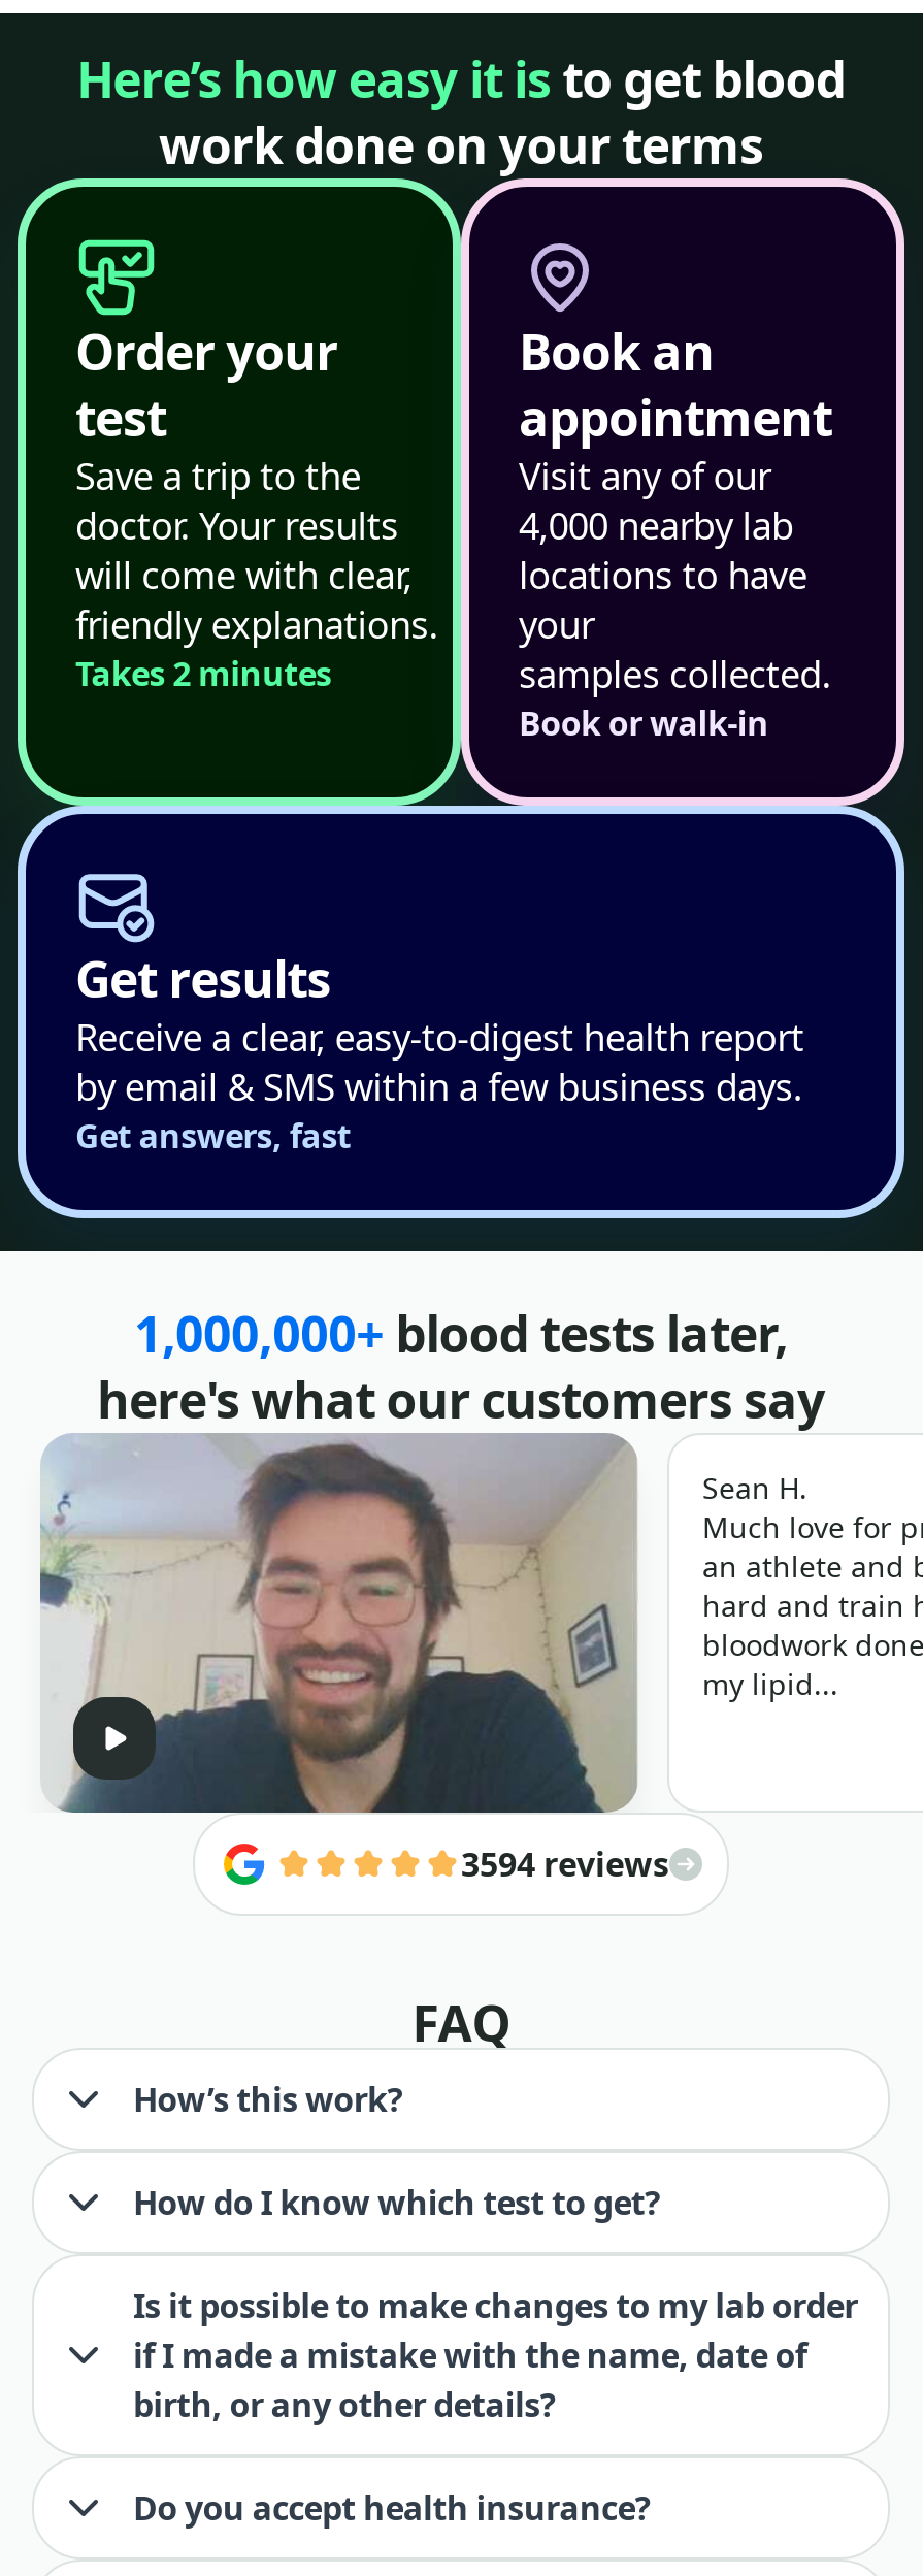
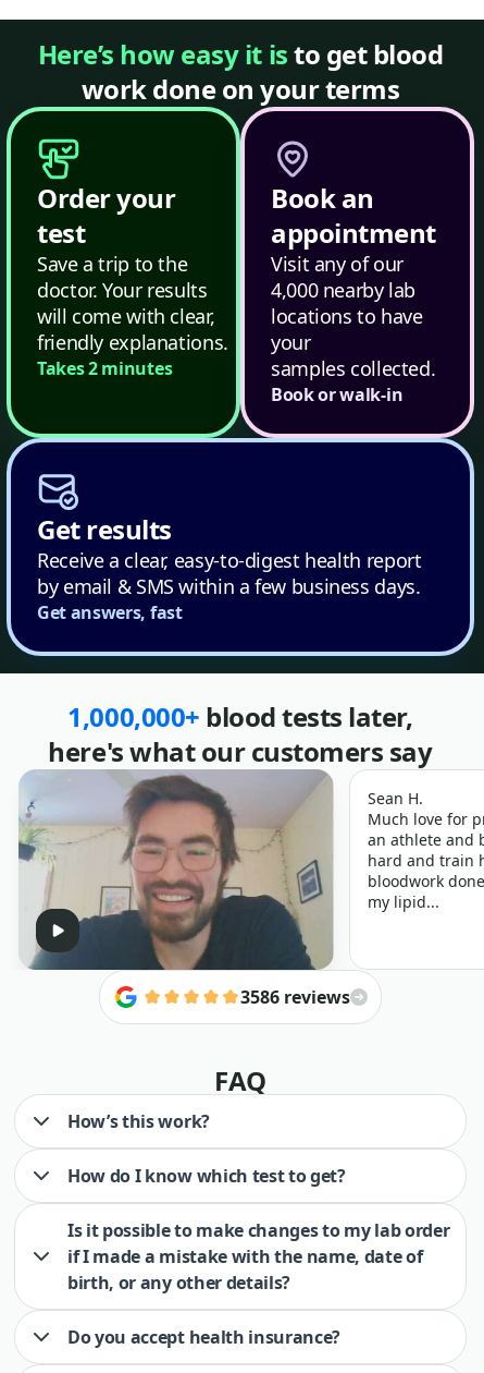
- 3594 reviews
+ 3586 reviews
